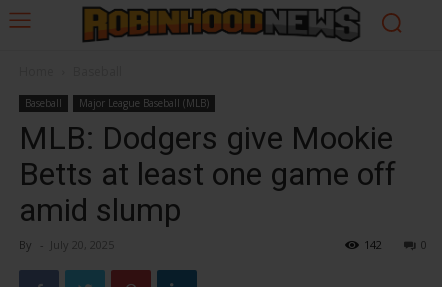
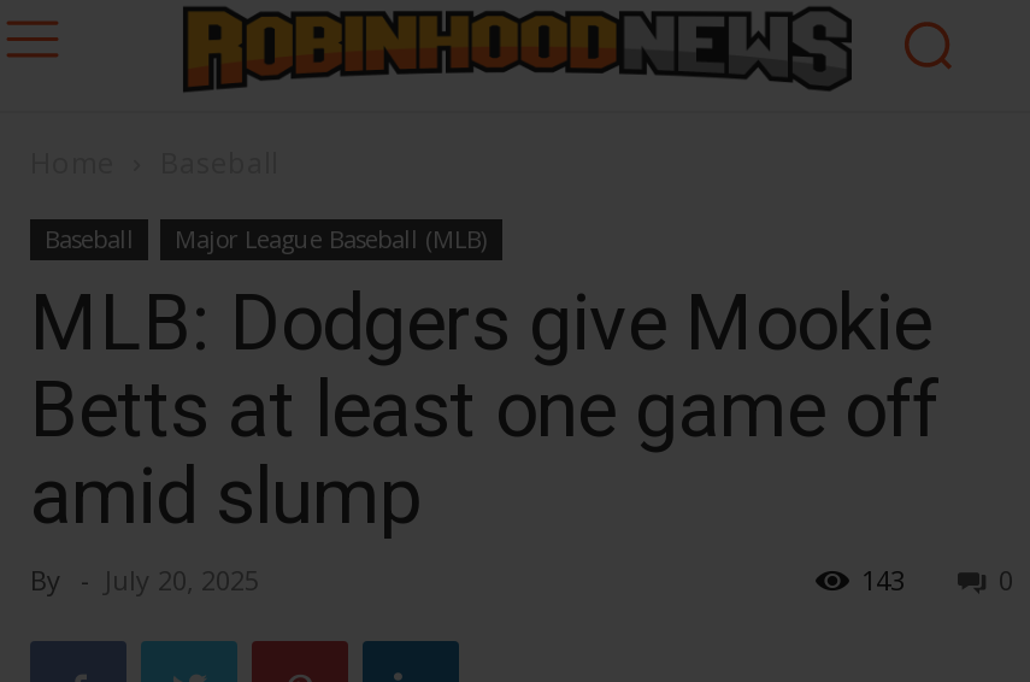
- 142
+ 143
